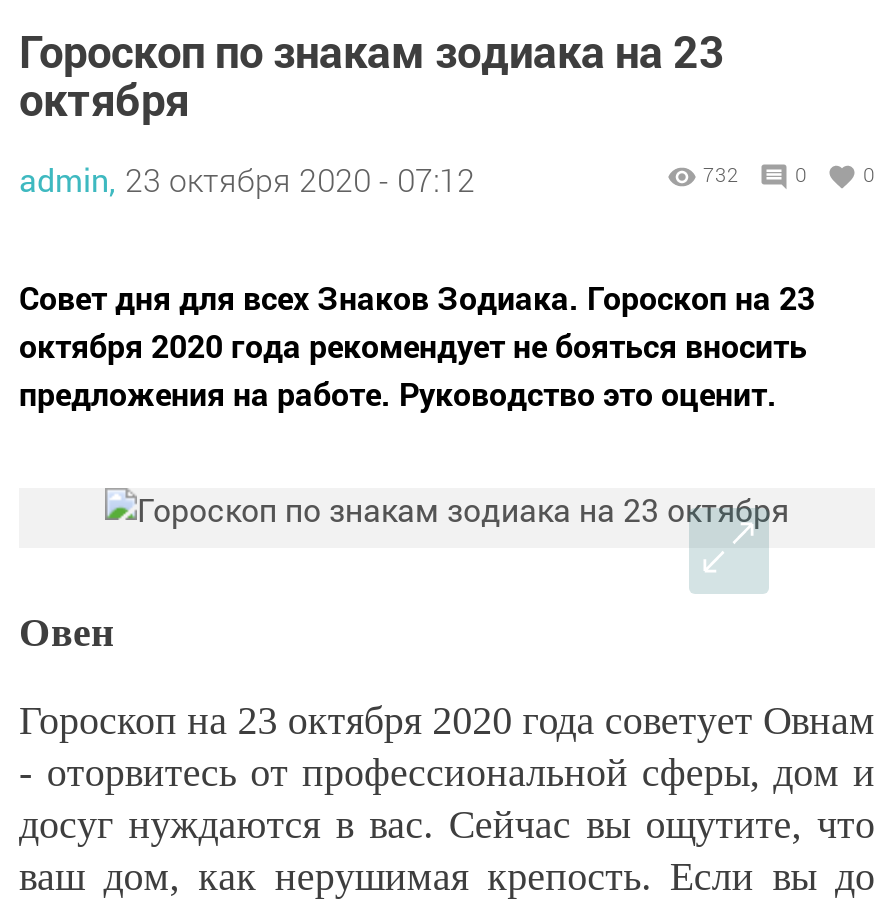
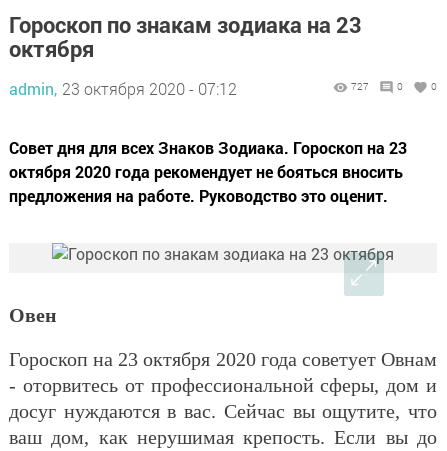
- 732
+ 727
